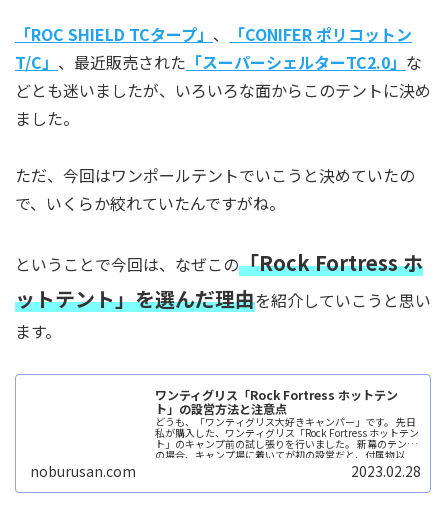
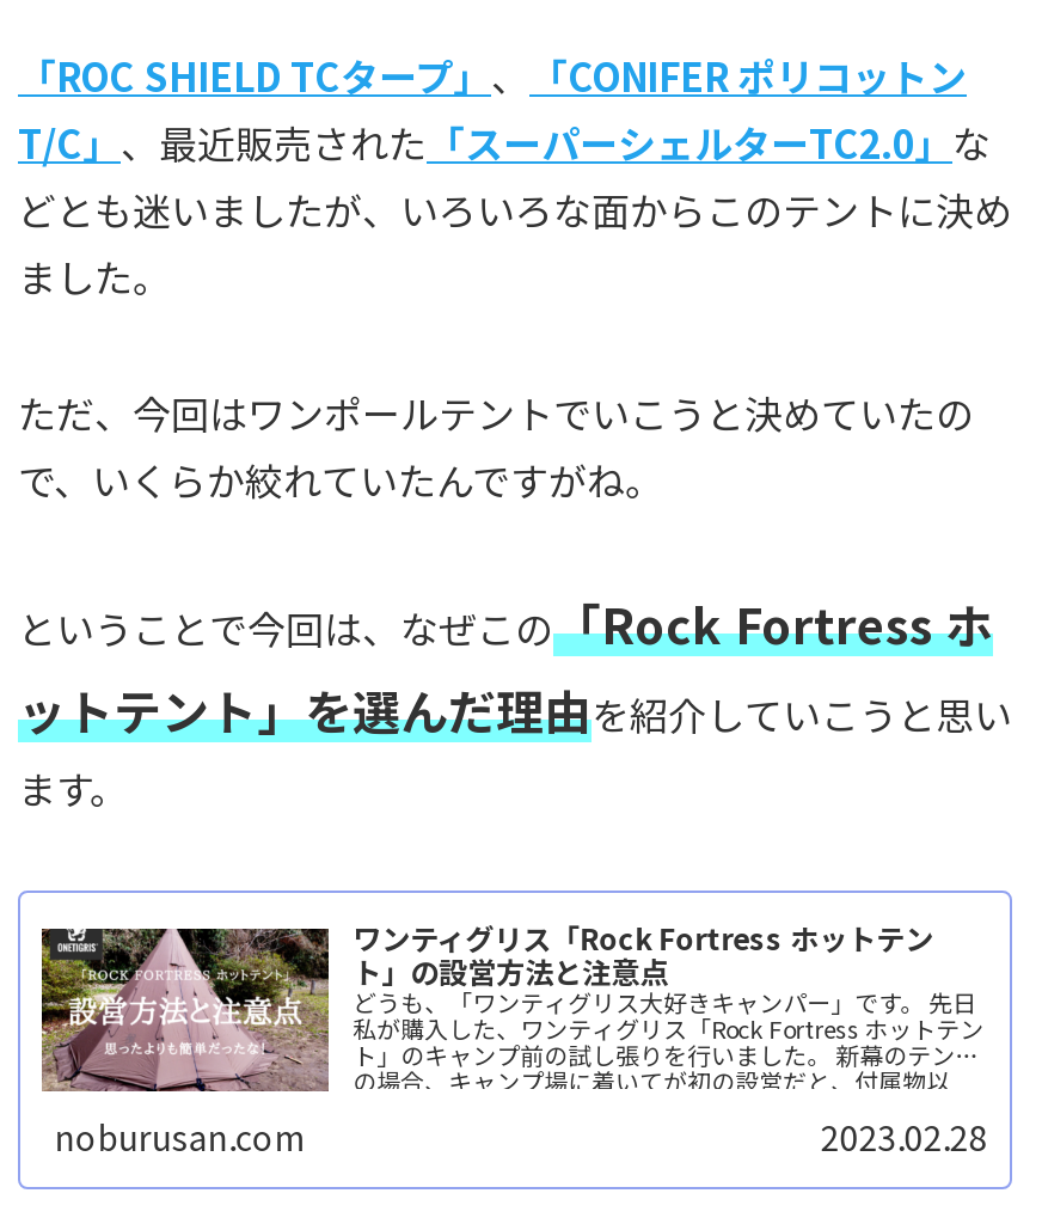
+ [image]
